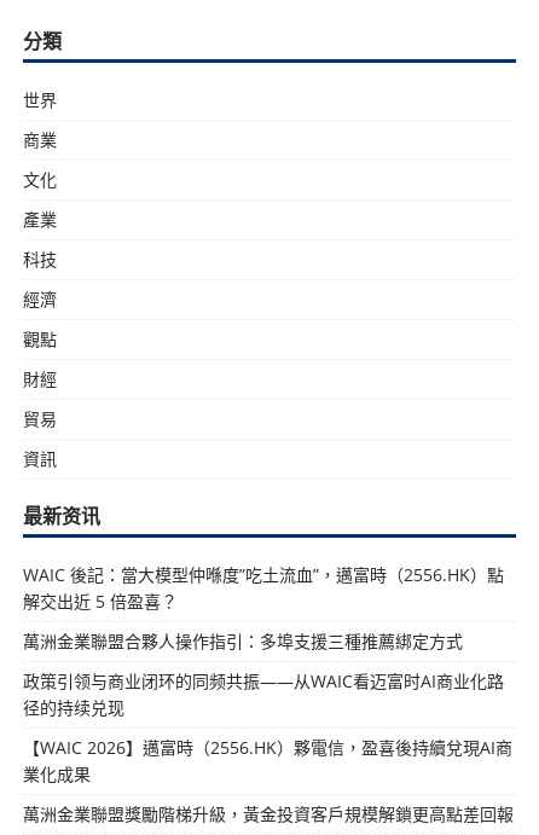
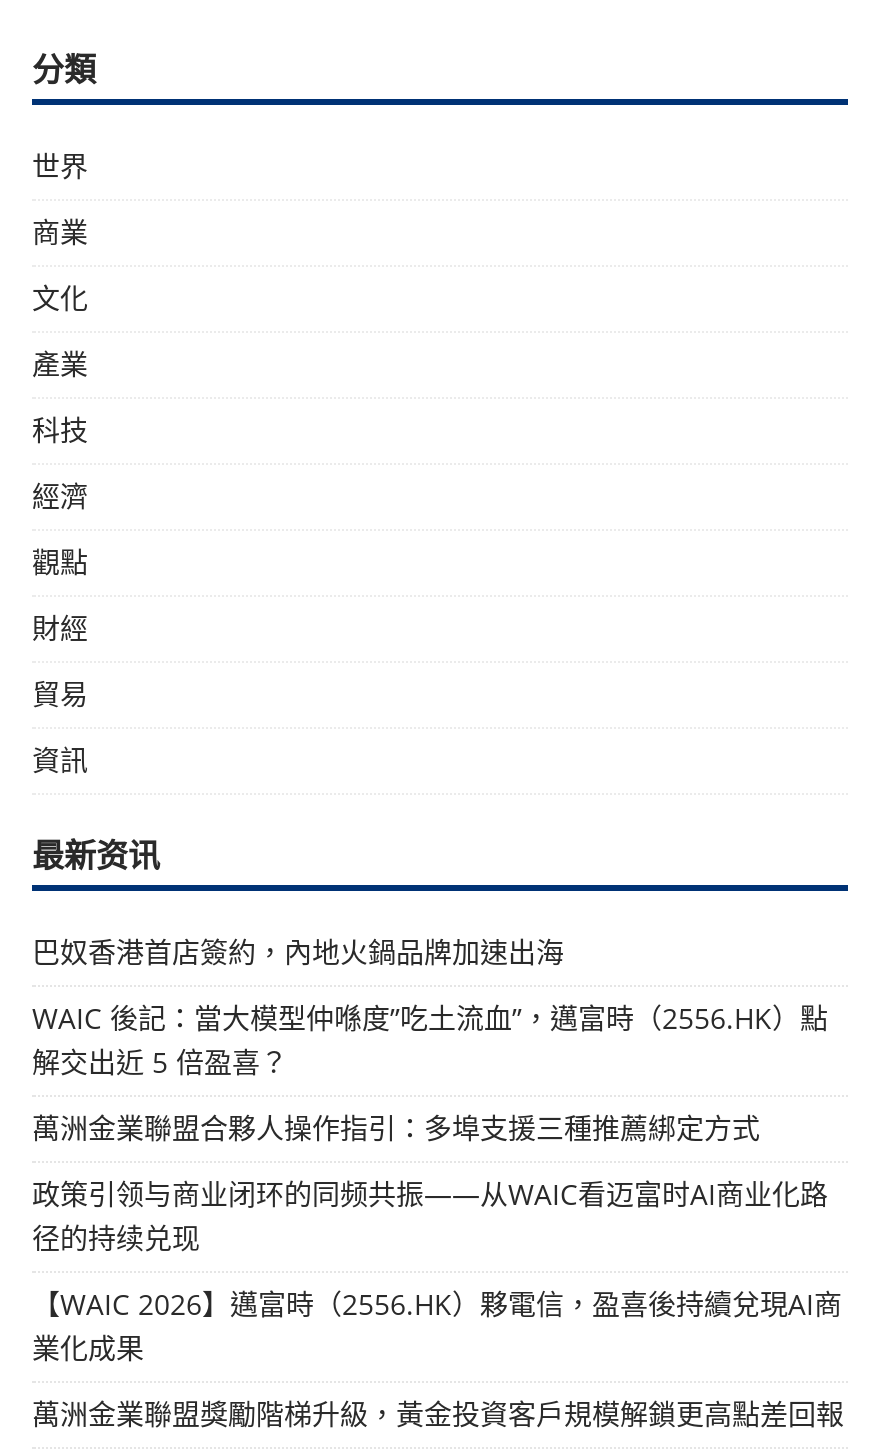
+ 巴奴香港首店簽約，內地火鍋品牌加速出海
